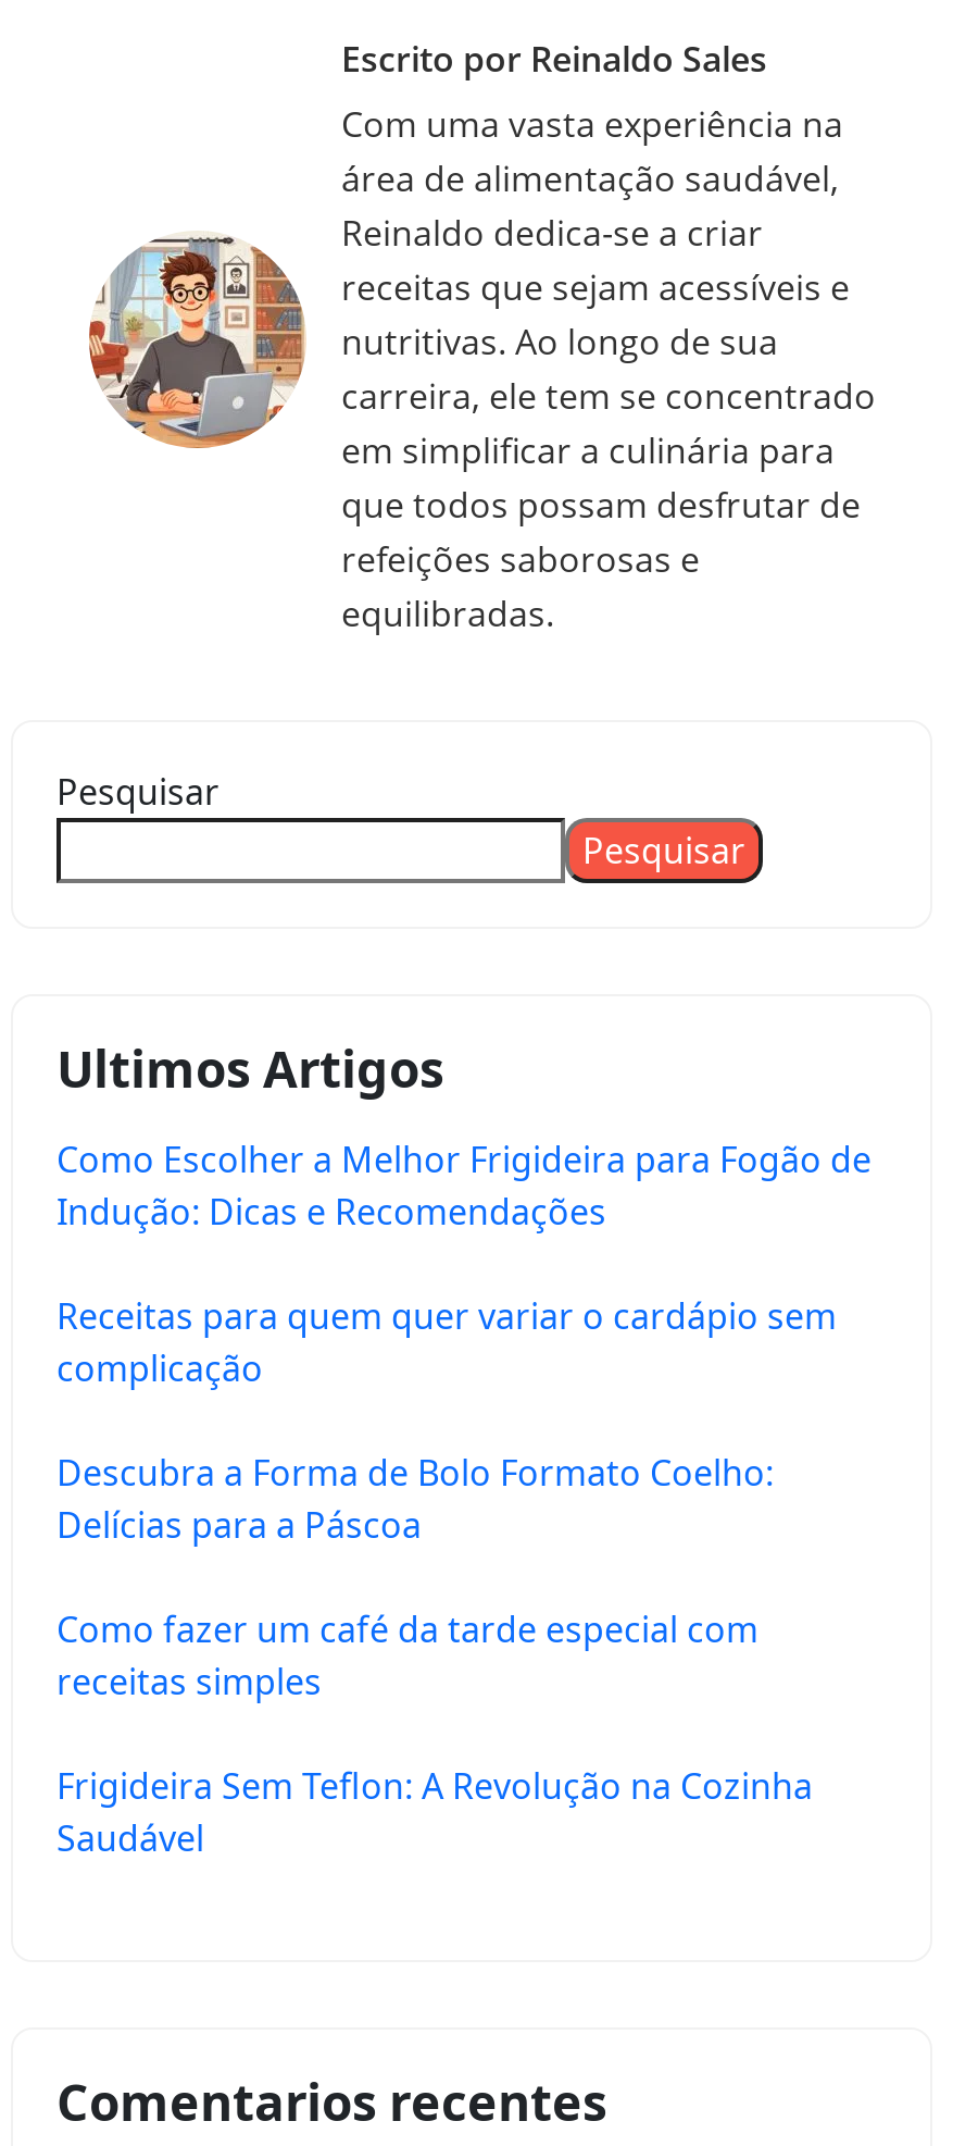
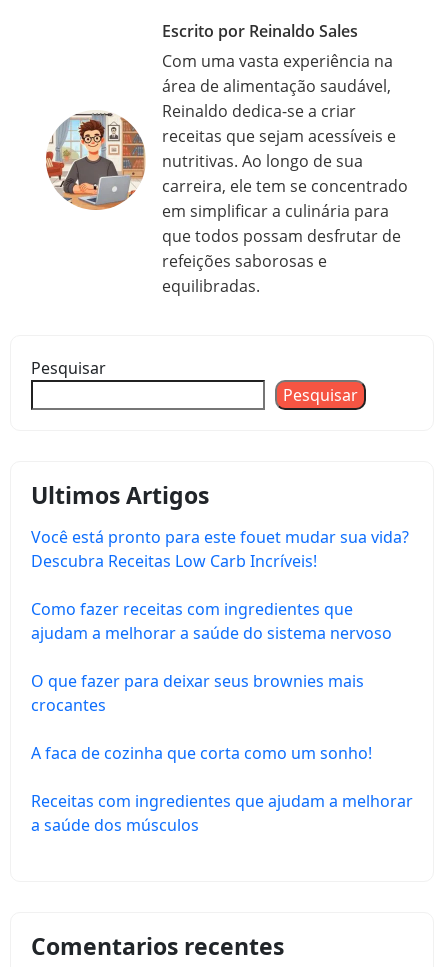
- Como Escolher a Melhor Frigideira para Fogão de
- Indução: Dicas e Recomendações
+ Você está pronto para este fouet mudar sua vida?
+ Descubra Receitas Low Carb Incríveis!

- Receitas para quem quer variar o cardápio sem
- complicação
+ Como fazer receitas com ingredientes que
+ ajudam a melhorar a saúde do sistema nervoso

- Descubra a Forma de Bolo Formato Coelho:
- Delícias para a Páscoa
+ O que fazer para deixar seus brownies mais
+ crocantes

- Como fazer um café da tarde especial com
- receitas simples
+ A faca de cozinha que corta como um sonho!

- Frigideira Sem Teflon: A Revolução na Cozinha
- Saudável
+ Receitas com ingredientes que ajudam a melhorar
+ a saúde dos músculos
